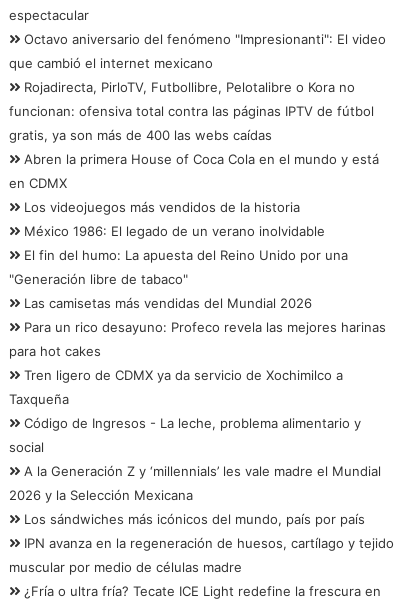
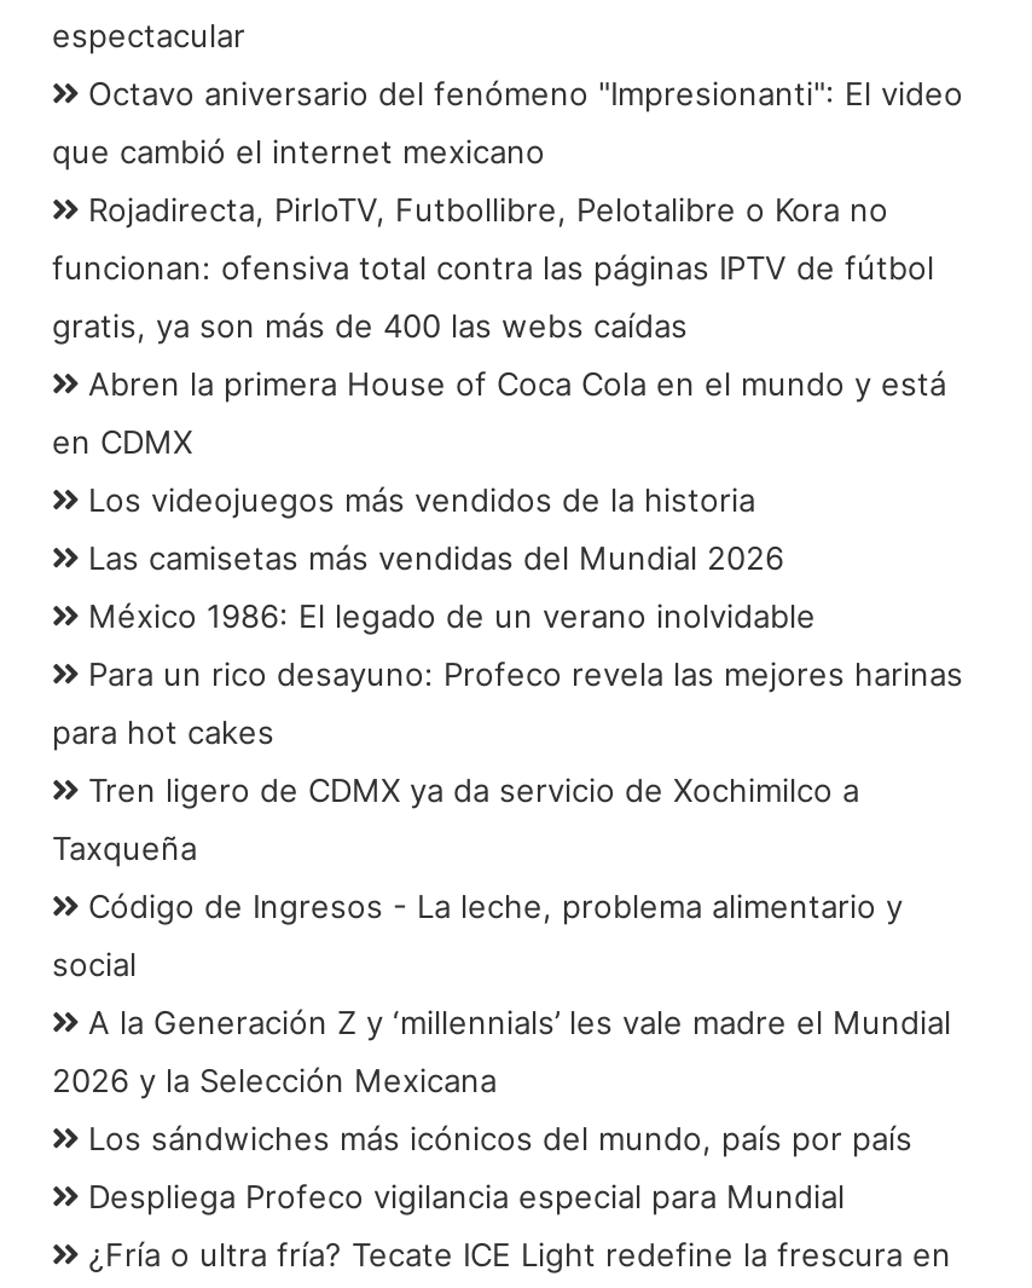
moved down: México 1986: El legado de un verano inolvidable

- El fin del humo: La apuesta del Reino Unido por una
- "Generación libre de tabaco"

moved up: Las camisetas más vendidas del Mundial 2026

- IPN avanza en la regeneración de huesos, cartílago y tejido
- muscular por medio de células madre
+ Despliega Profeco vigilancia especial para Mundial
